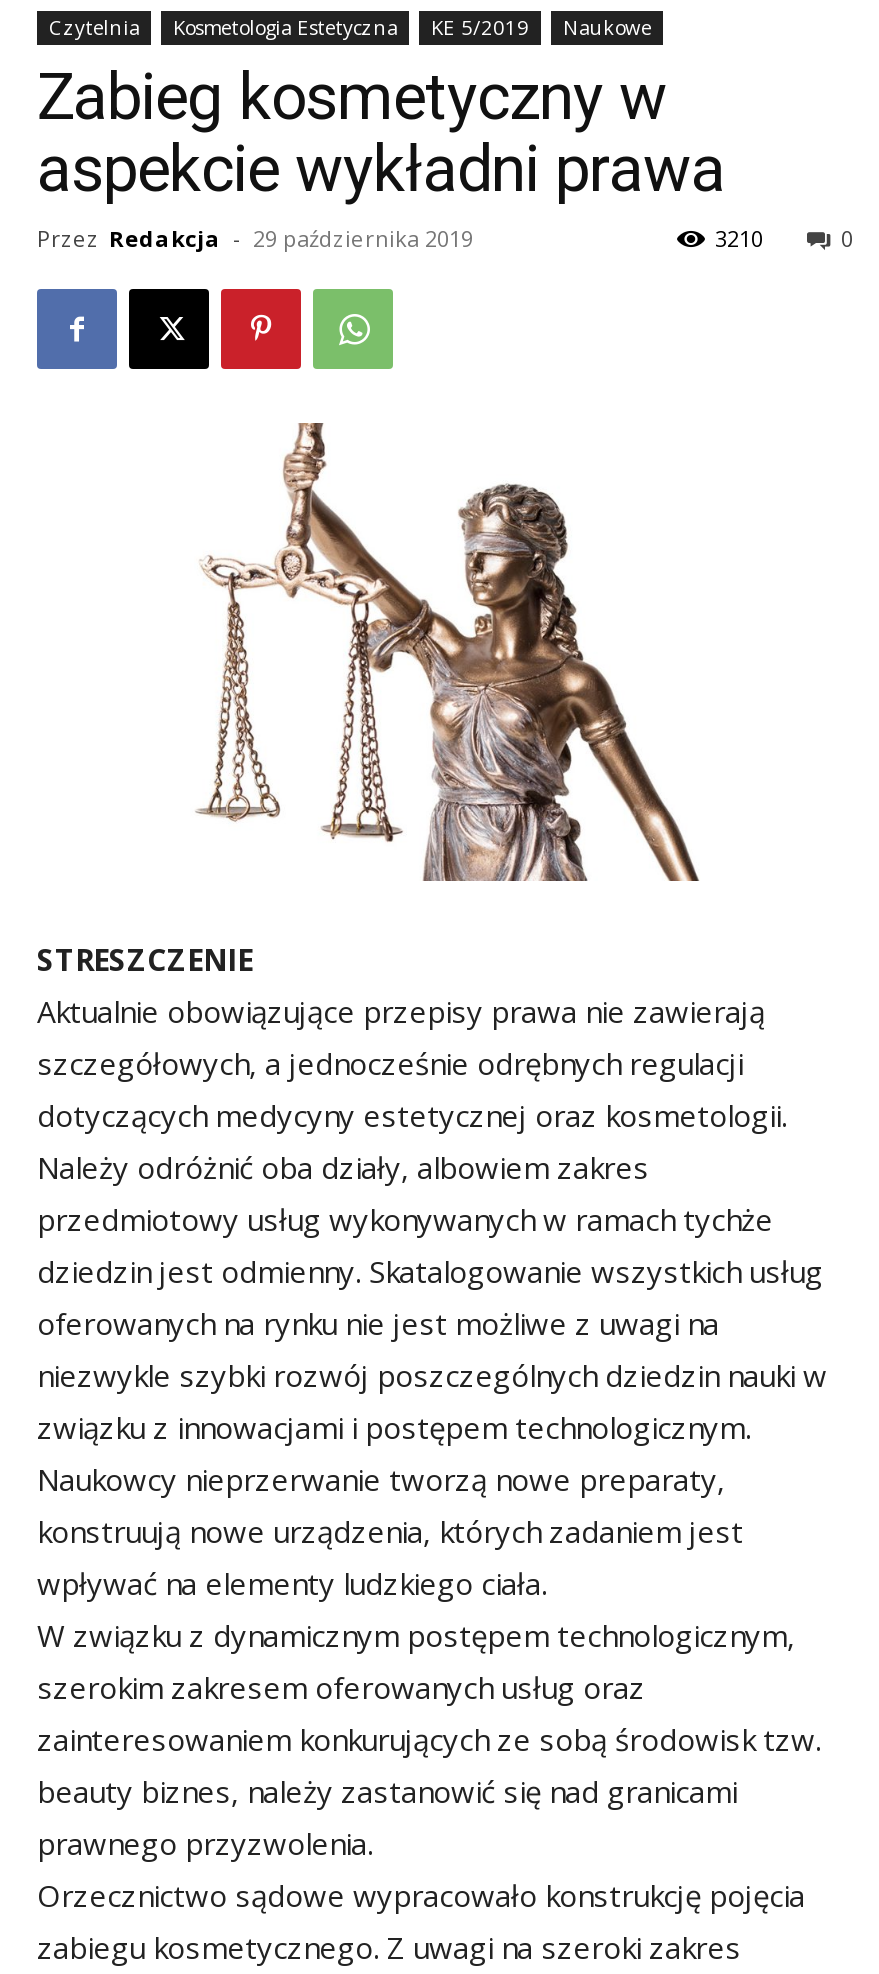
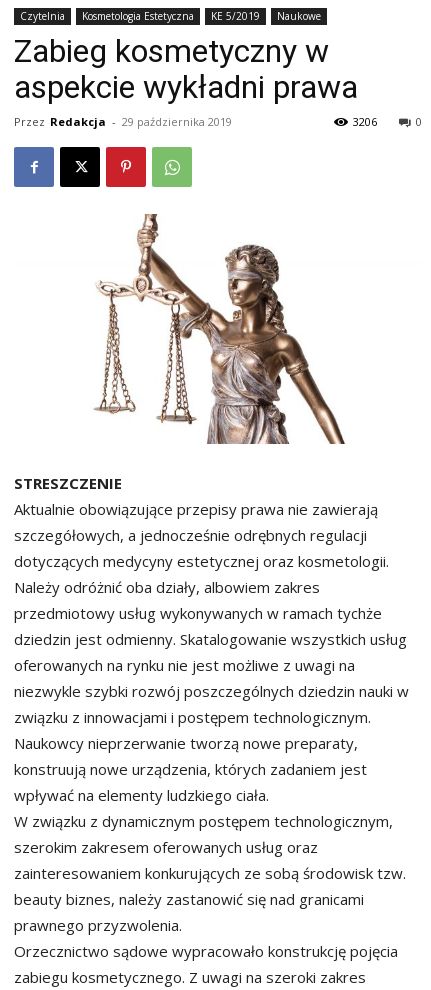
- 3210
+ 3206
